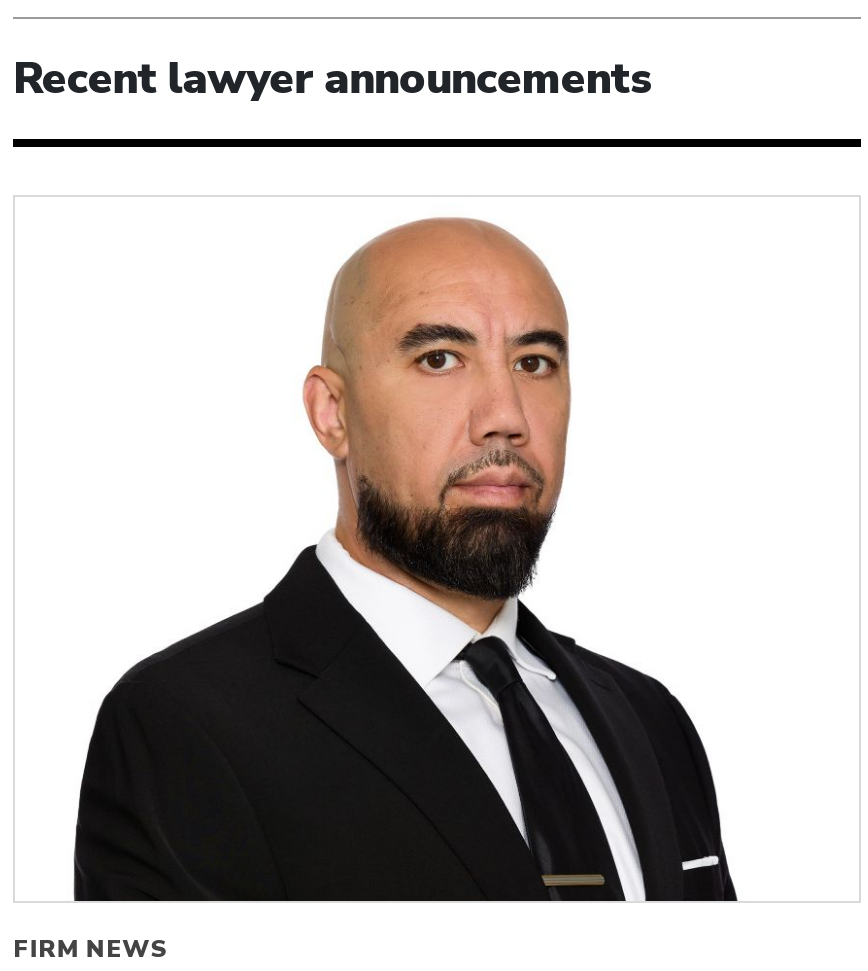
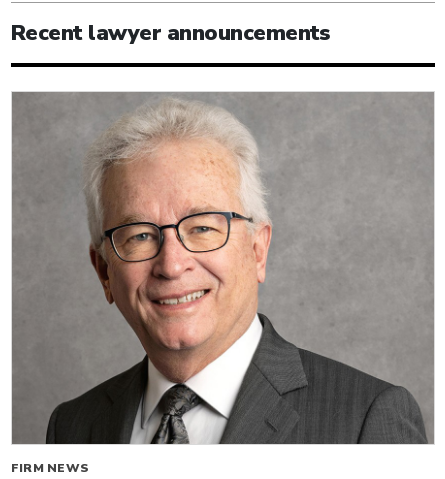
- [image]
+ [image]
